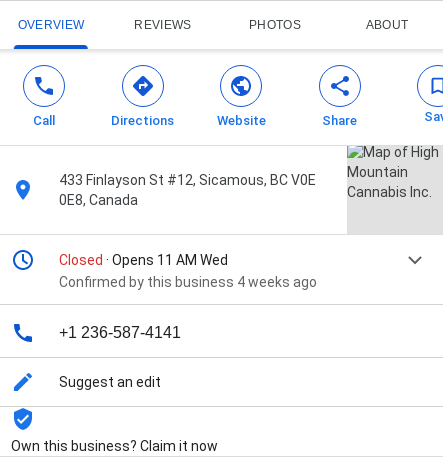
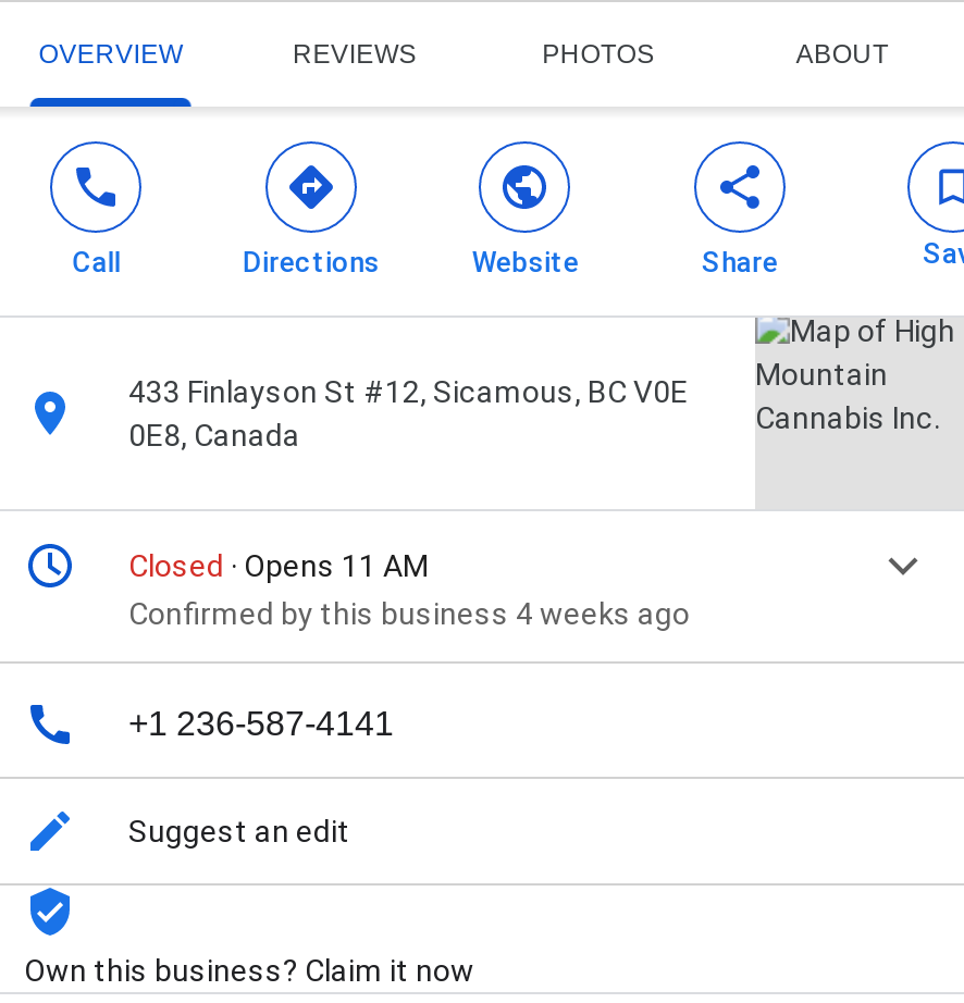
- Closed · Opens 11 AM Wed
+ Closed · Opens 11 AM
